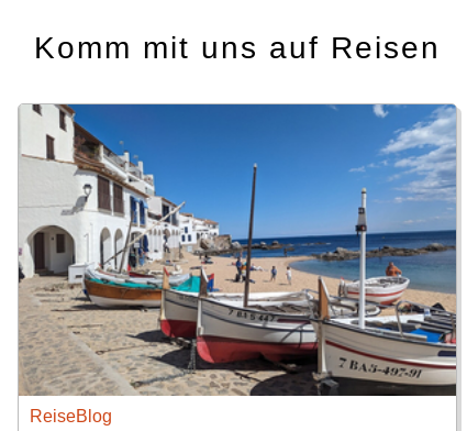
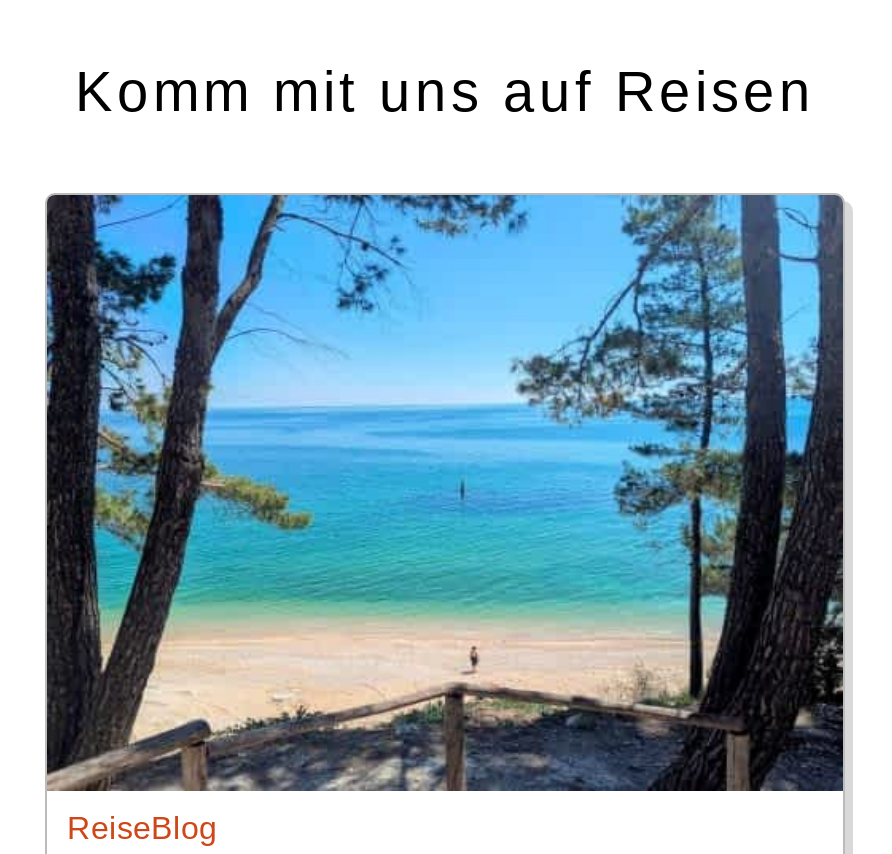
- [image]
+ [image]
